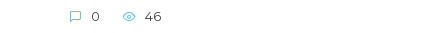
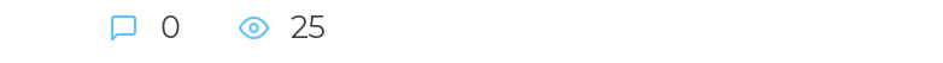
- 46
+ 25
